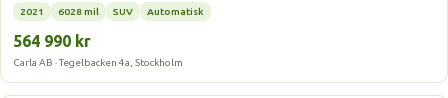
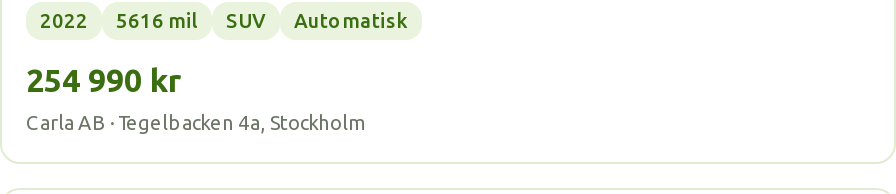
- 2021
- 6028 mil
+ 2022
+ 5616 mil

- 564 990 kr
+ 254 990 kr
